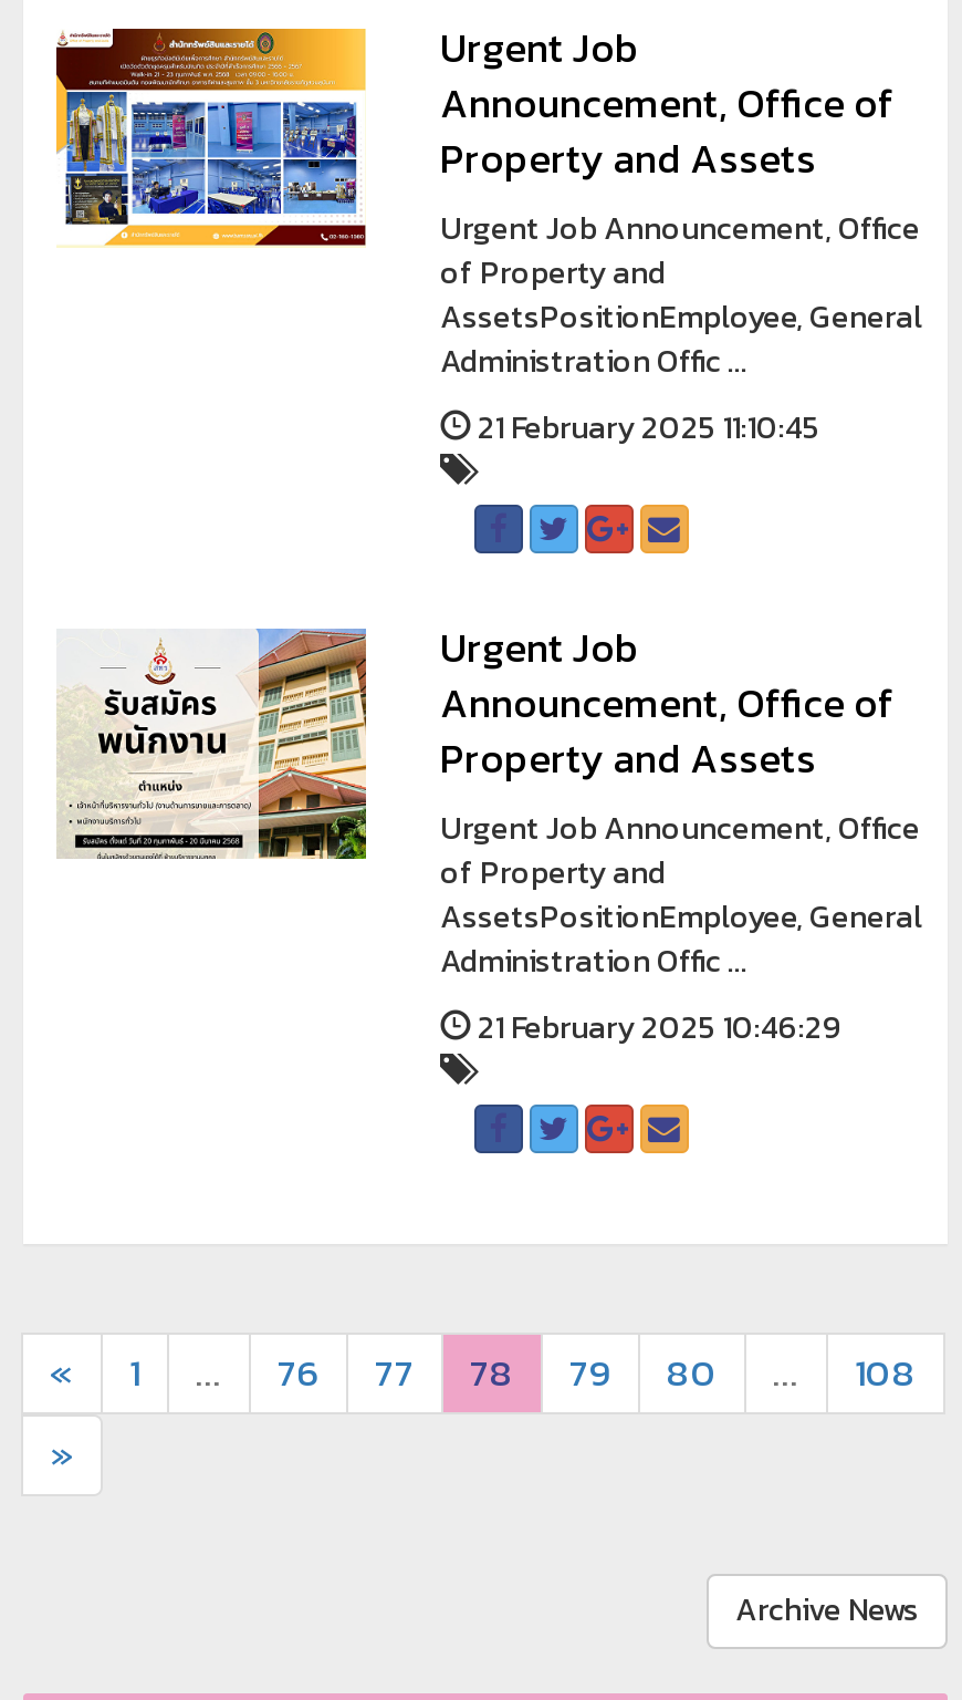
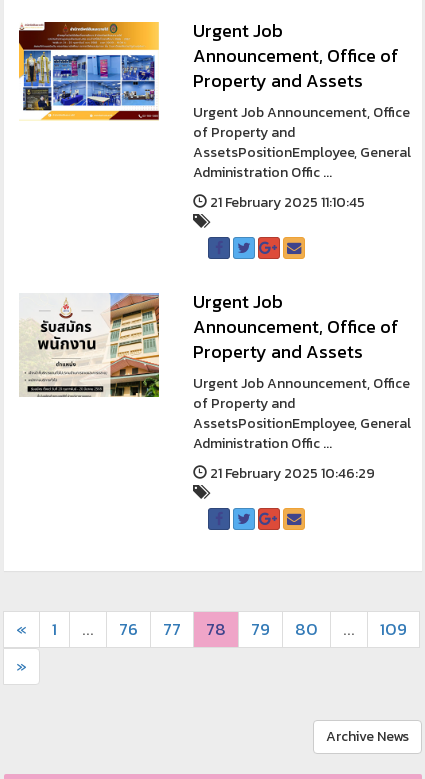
- 108
+ 109
